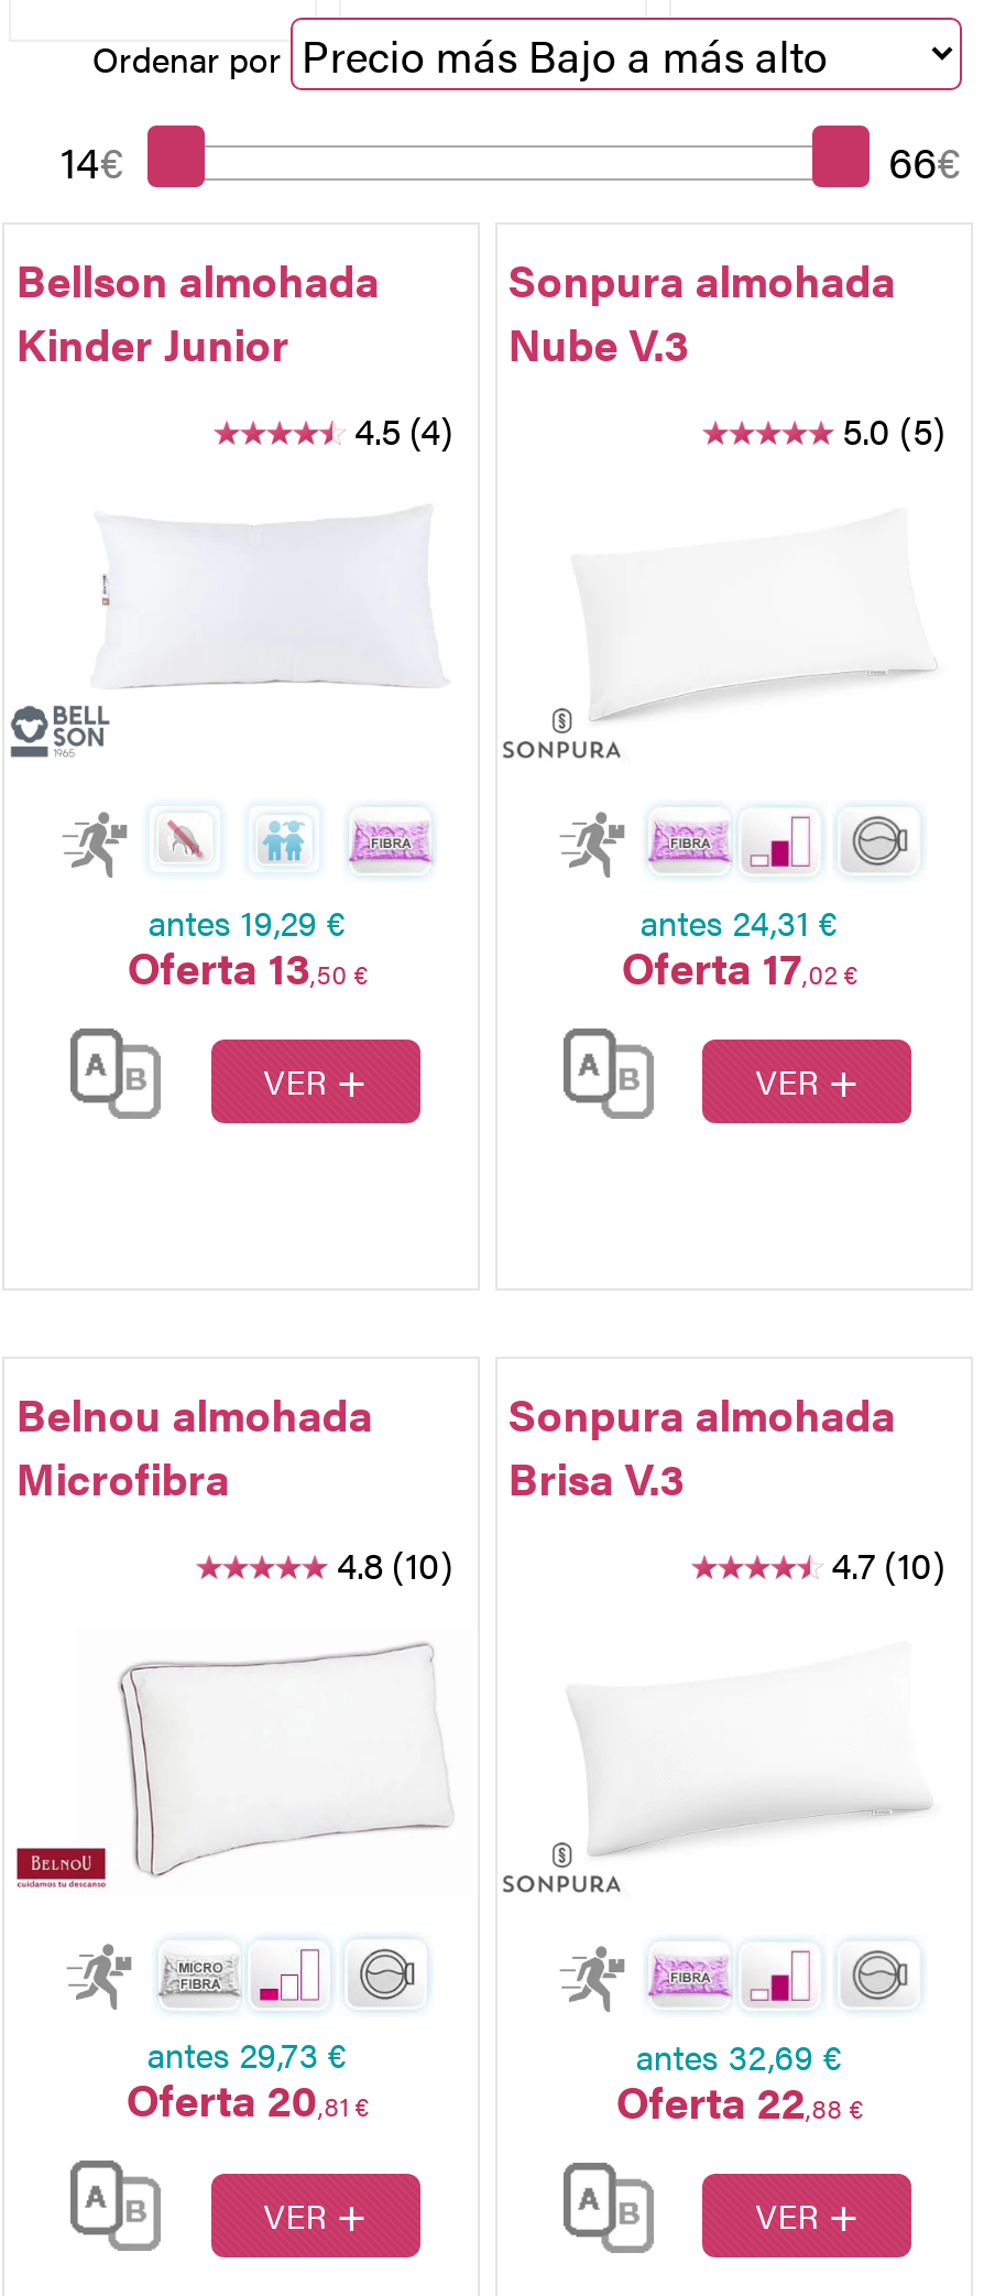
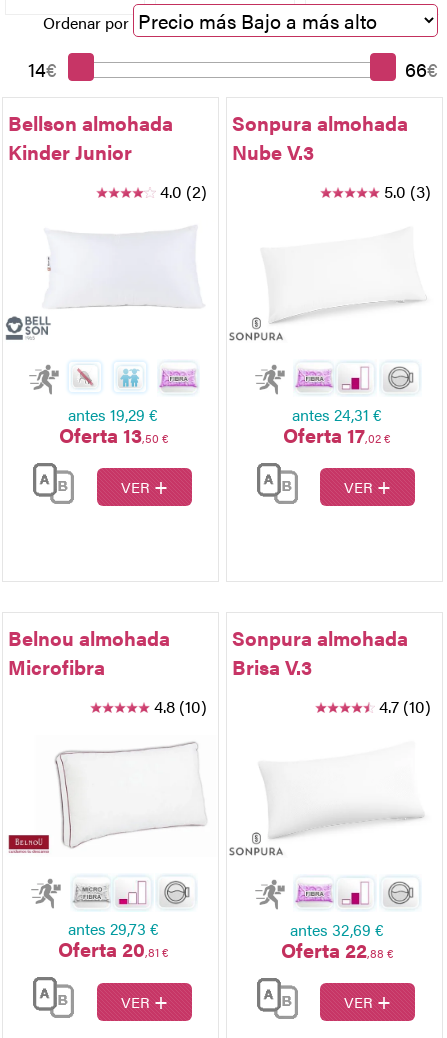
- 4.5 (4)
+ 4.0 (2)

- 5.0 (5)
+ 5.0 (3)
